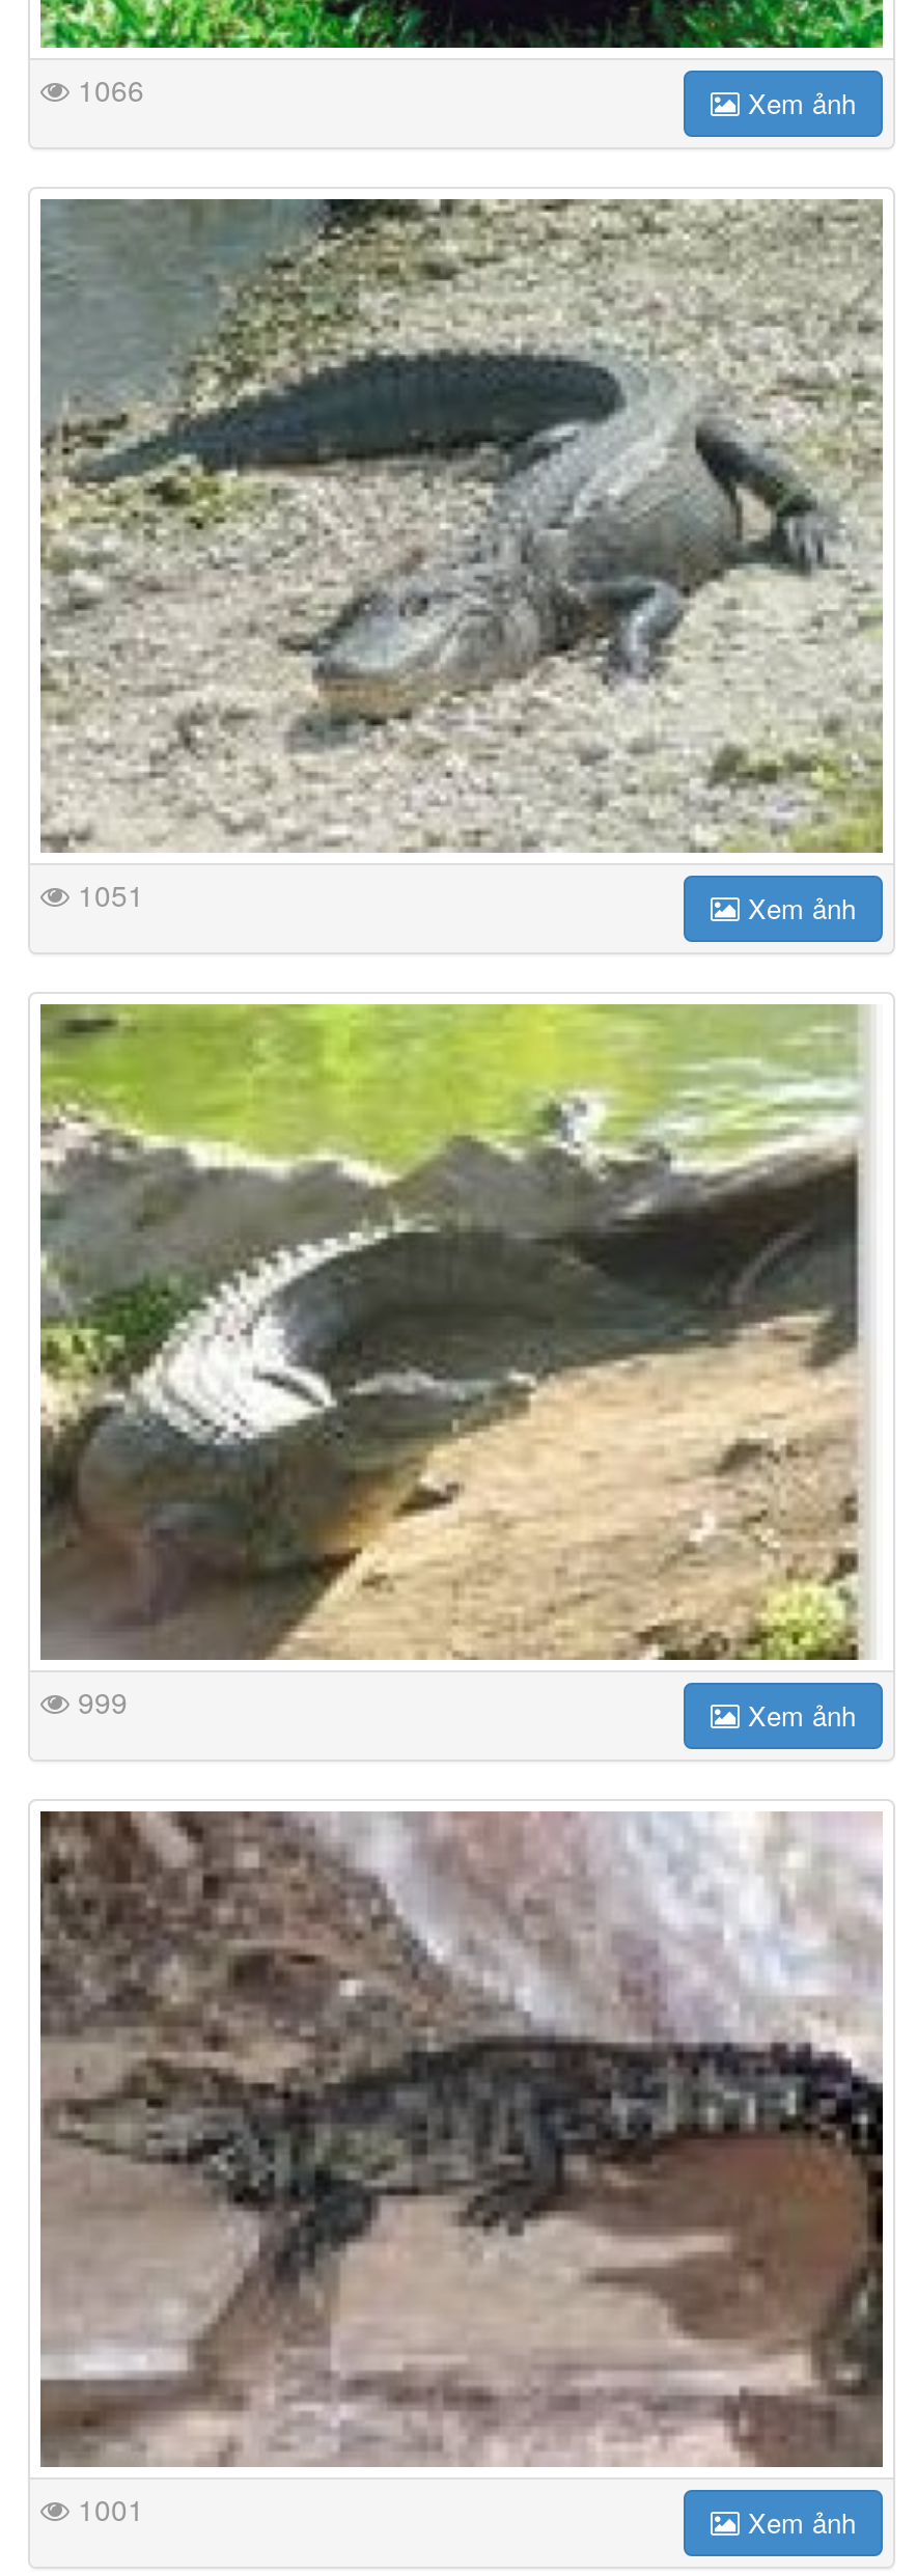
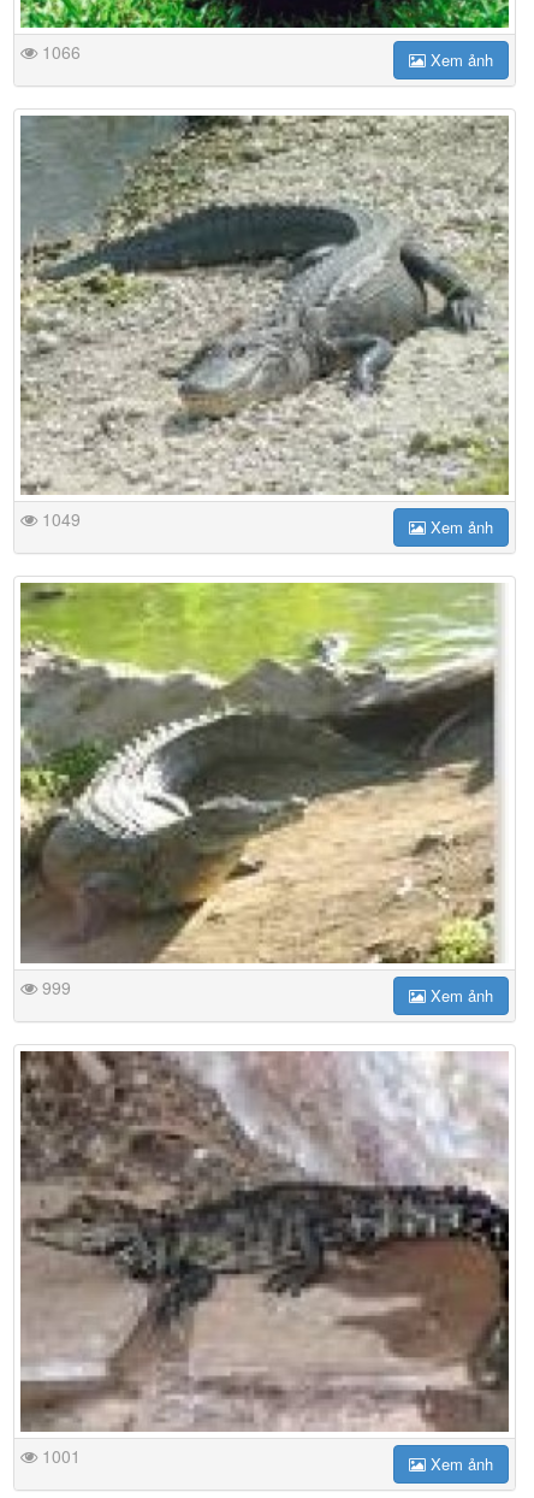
- 1051
+ 1049
